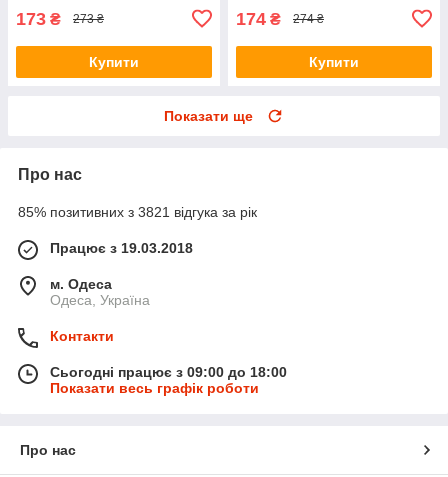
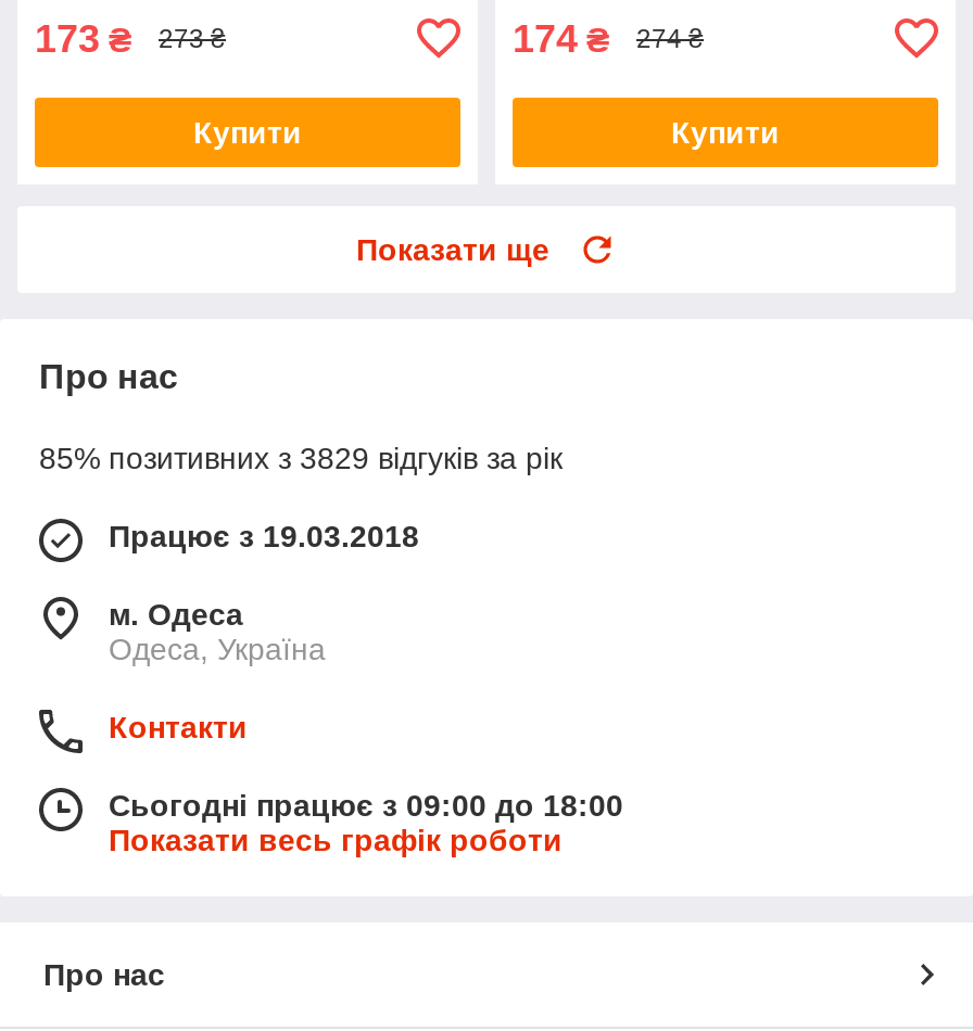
- 85% позитивних з 3821 відгука за рік
+ 85% позитивних з 3829 відгуків за рік
